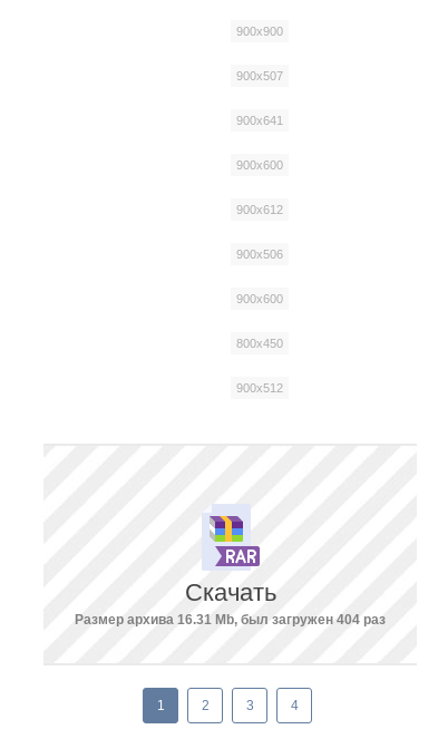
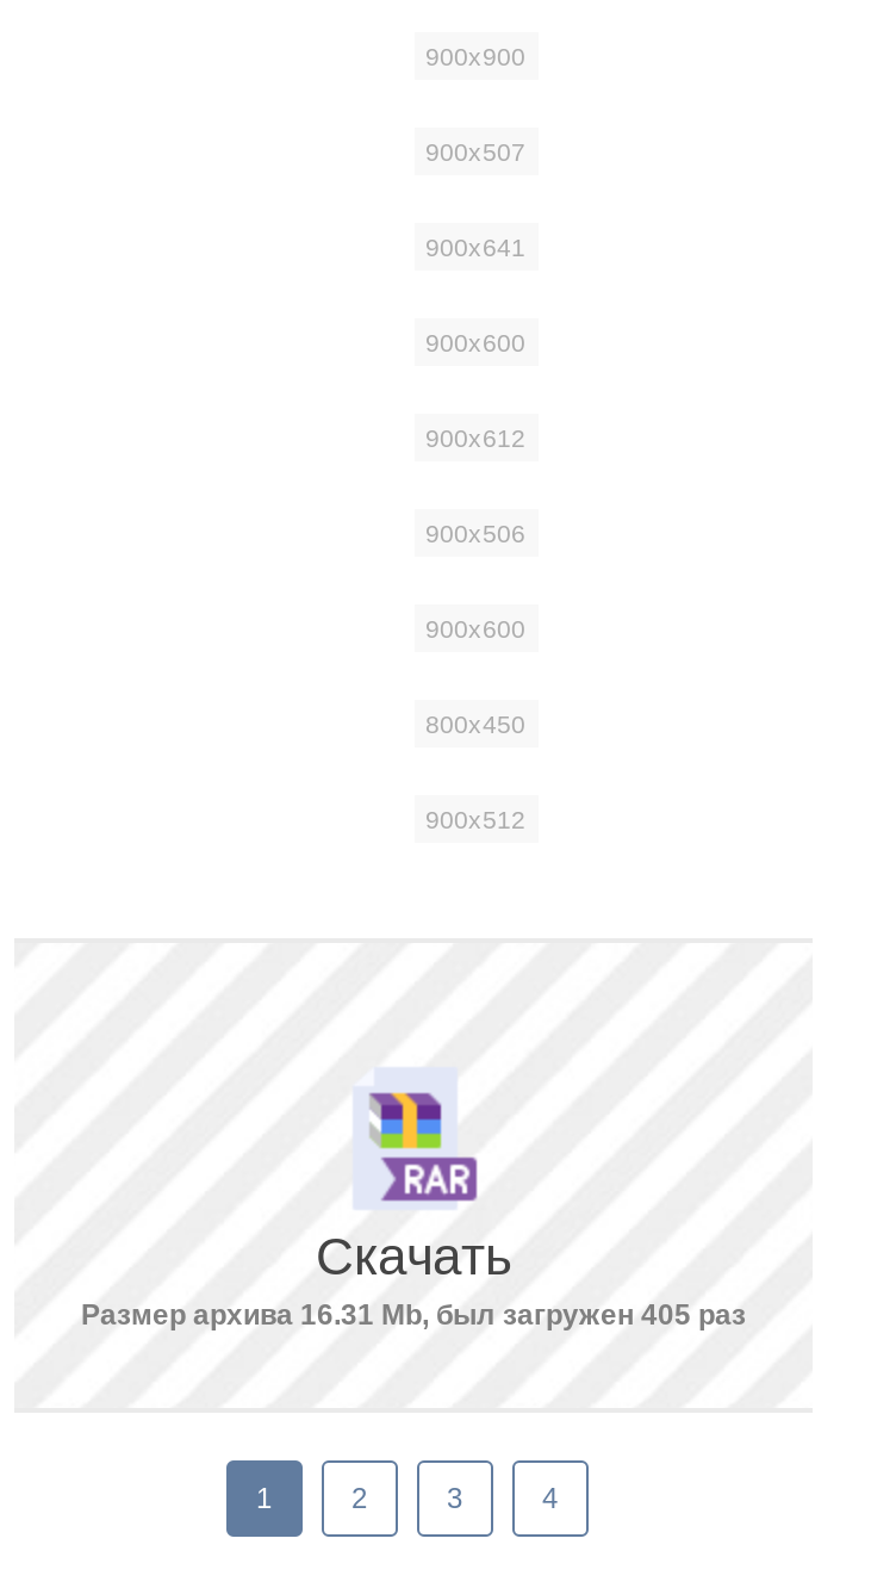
- Размер архива 16.31 Mb, был загружен 404 раз
+ Размер архива 16.31 Mb, был загружен 405 раз
